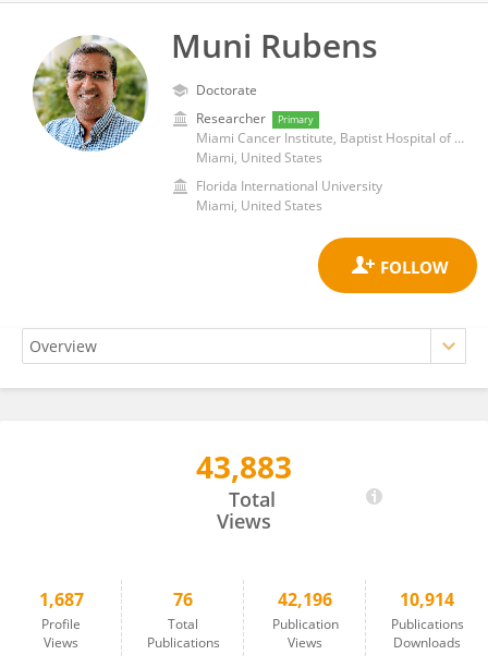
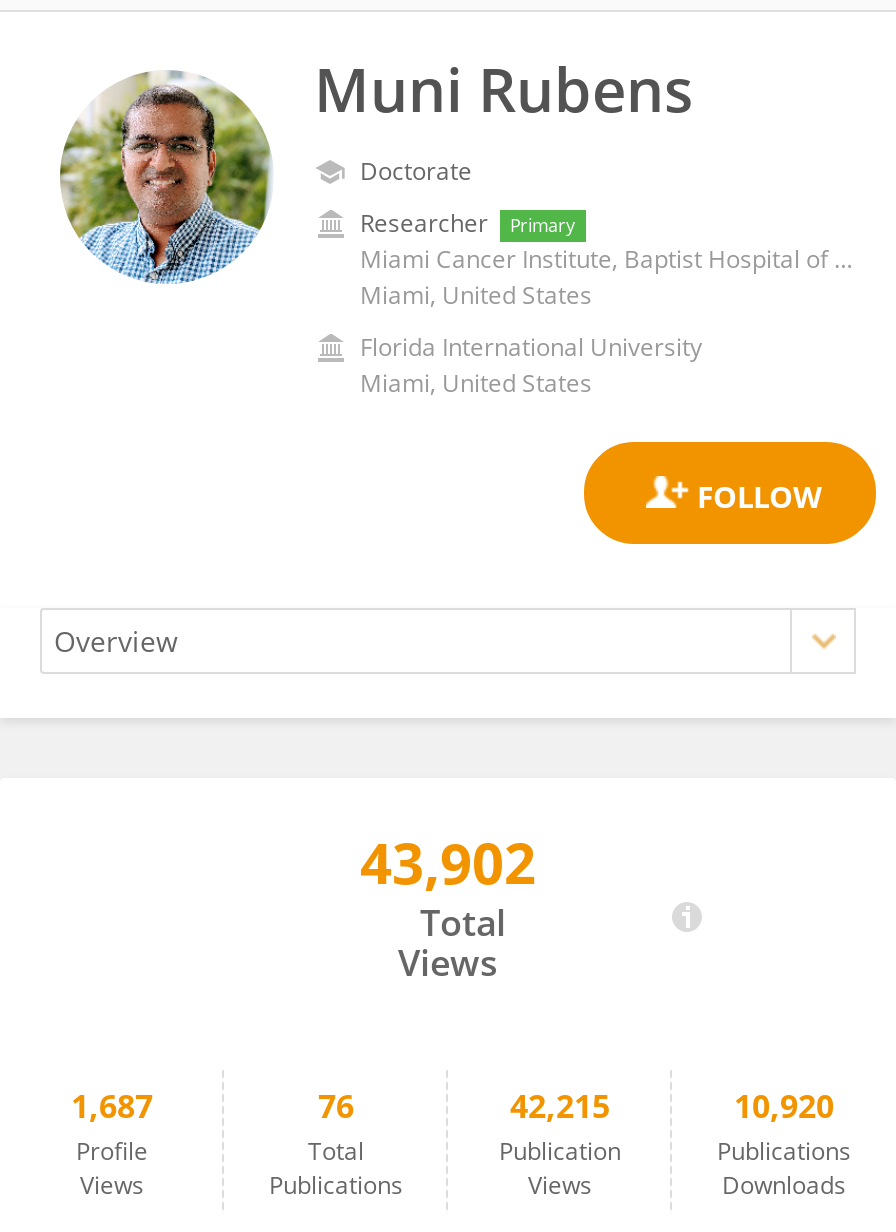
- 43,883
+ 43,902

- 42,196
+ 42,215

- 10,914
+ 10,920
